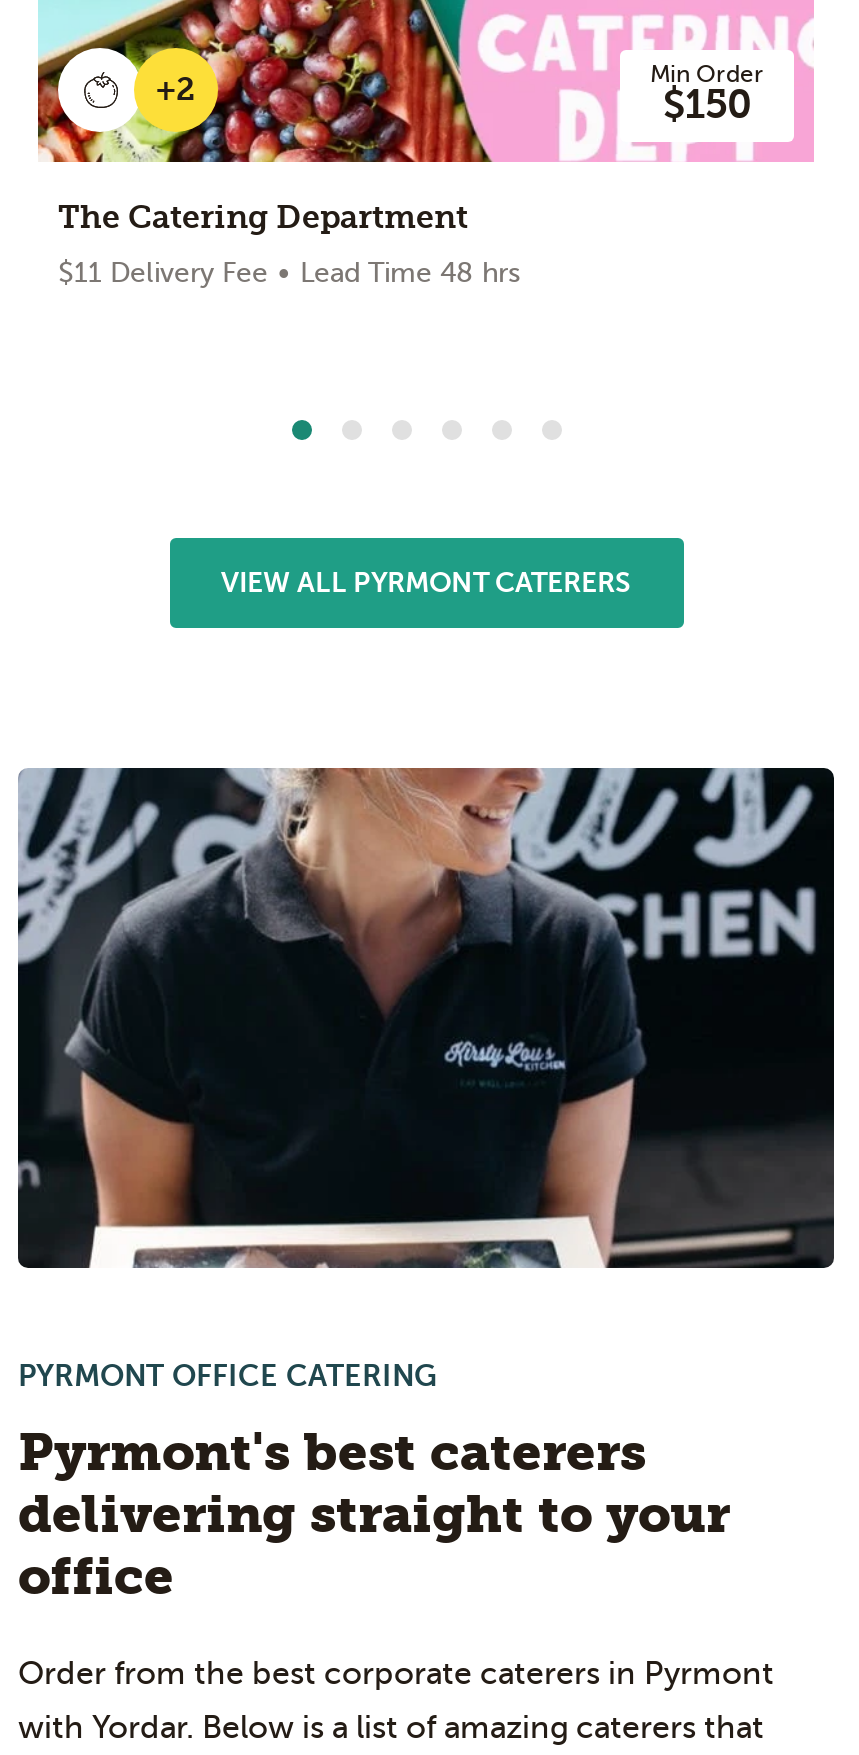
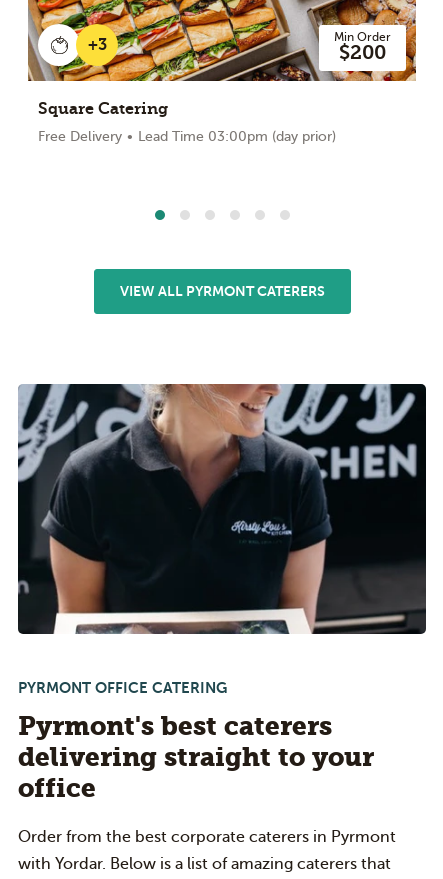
- +2
+ +3

- $150
+ $200

- The Catering Department
+ Square Catering

- $11 Delivery Fee
- Lead Time 48 hrs
+ Free Delivery
+ Lead Time 03:00pm (day prior)
